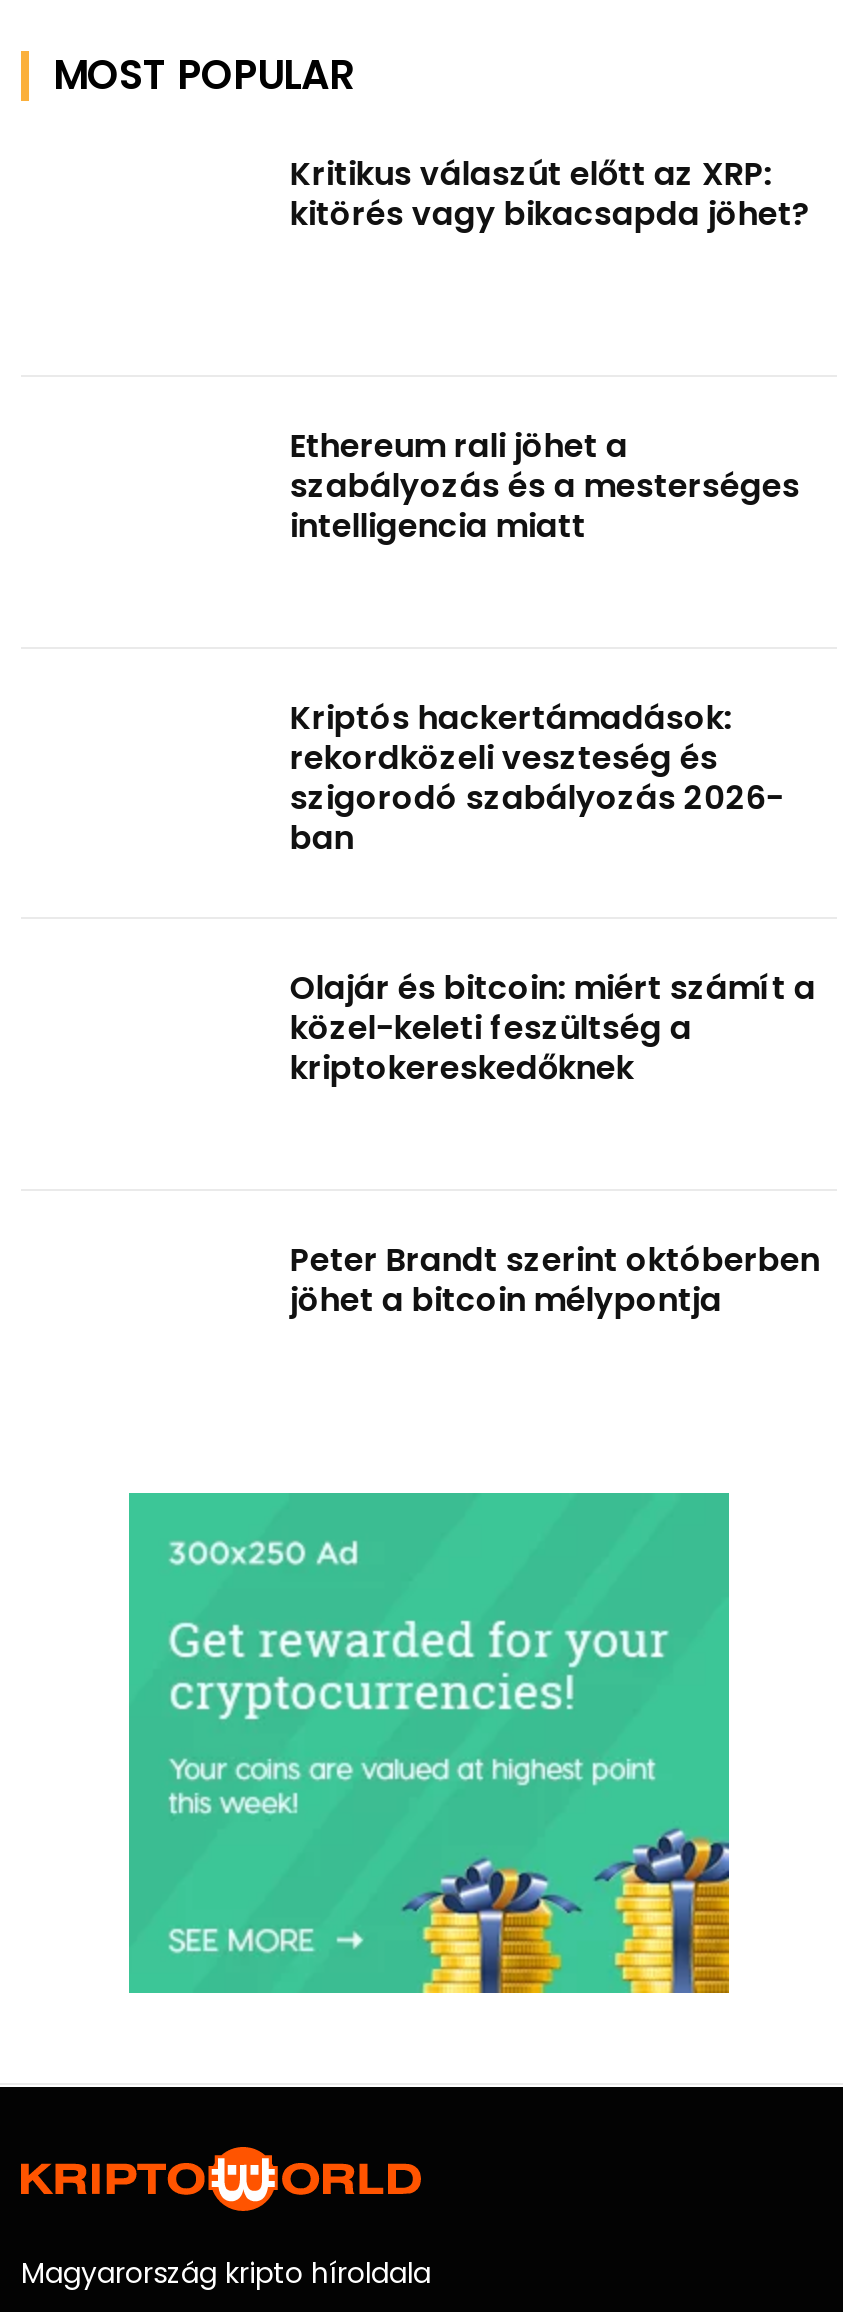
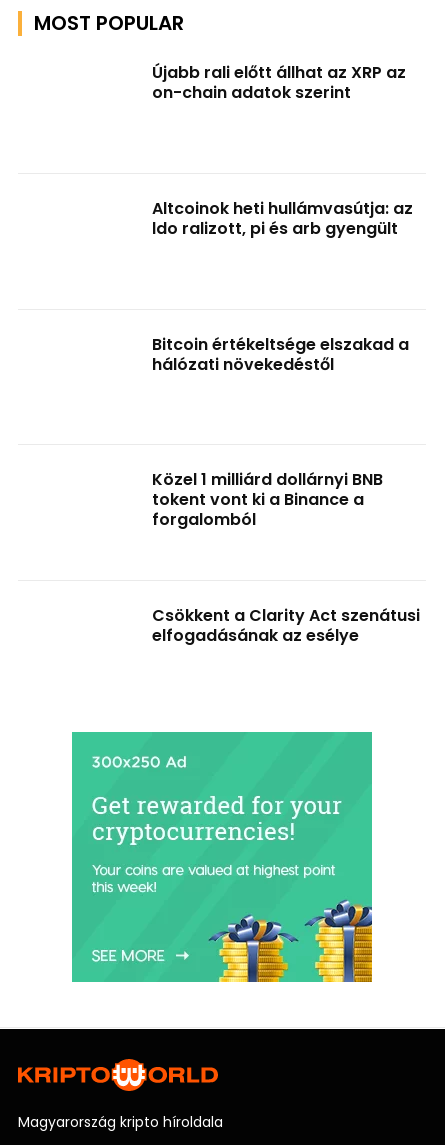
- Kritikus válaszút előtt az XRP:
- kitörés vagy bikacsapda jöhet?
+ Újabb rali előtt állhat az XRP az
+ on-chain adatok szerint

- Ethereum rali jöhet a
- szabályozás és a mesterséges
- intelligencia miatt
+ Altcoinok heti hullámvasútja: az
+ ldo ralizott, pi és arb gyengült

- Kriptós hackertámadások:
- rekordközeli veszteség és
- szigorodó szabályozás 2026-
- ban
+ Bitcoin értékeltsége elszakad a
+ hálózati növekedéstől

- Olajár és bitcoin: miért számít a
- közel-keleti feszültség a
- kriptokereskedőknek
+ Közel 1 milliárd dollárnyi BNB
+ tokent vont ki a Binance a
+ forgalomból

- Peter Brandt szerint októberben
- jöhet a bitcoin mélypontja
+ Csökkent a Clarity Act szenátusi
+ elfogadásának az esélye
